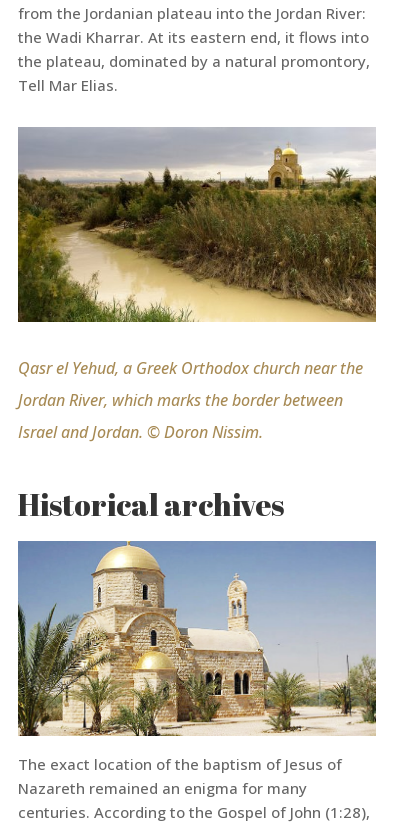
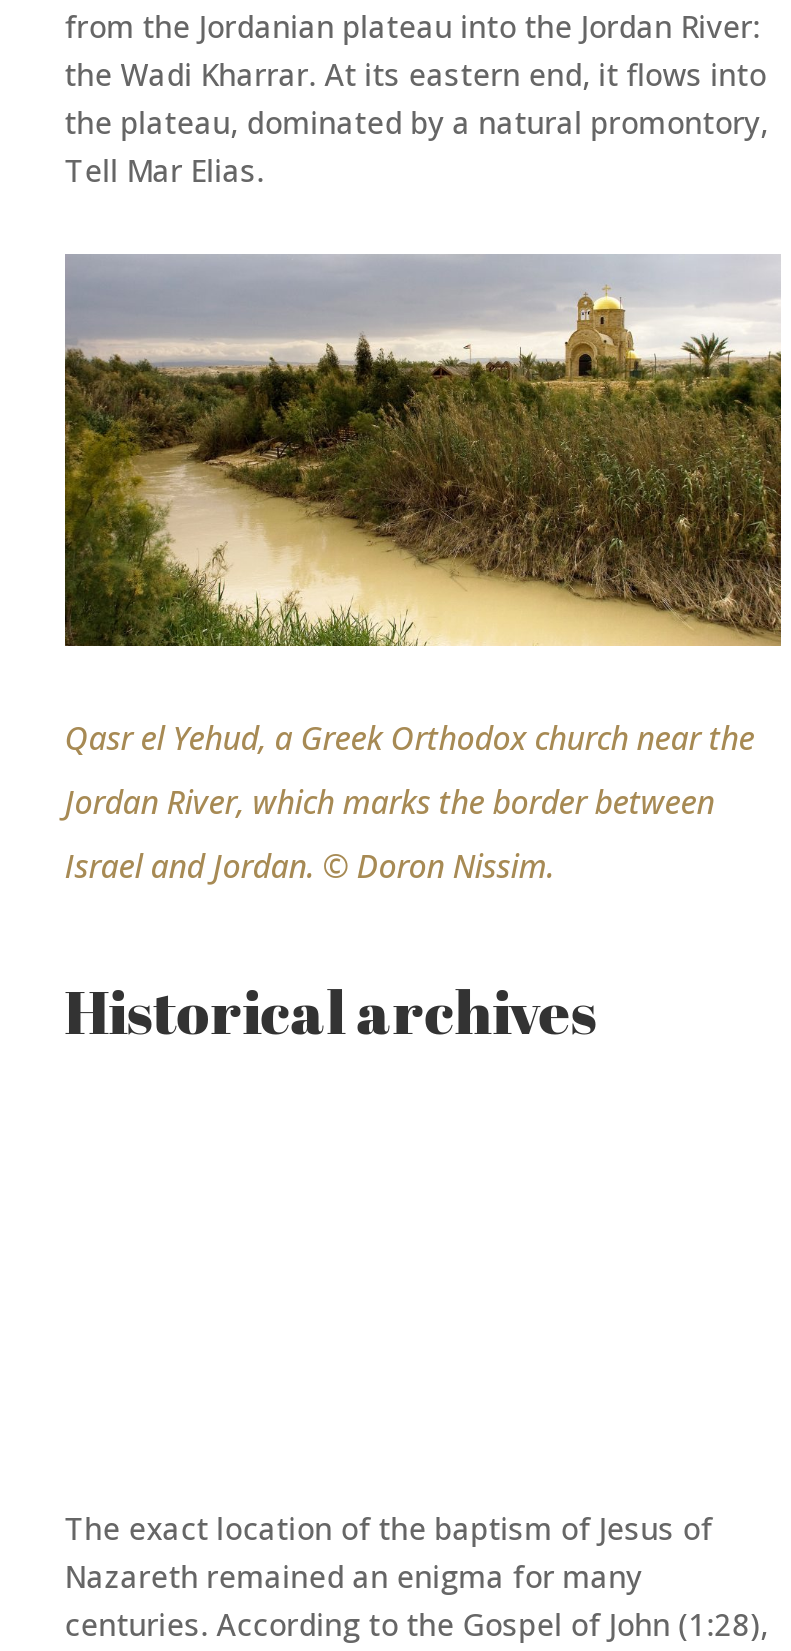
- [image]
